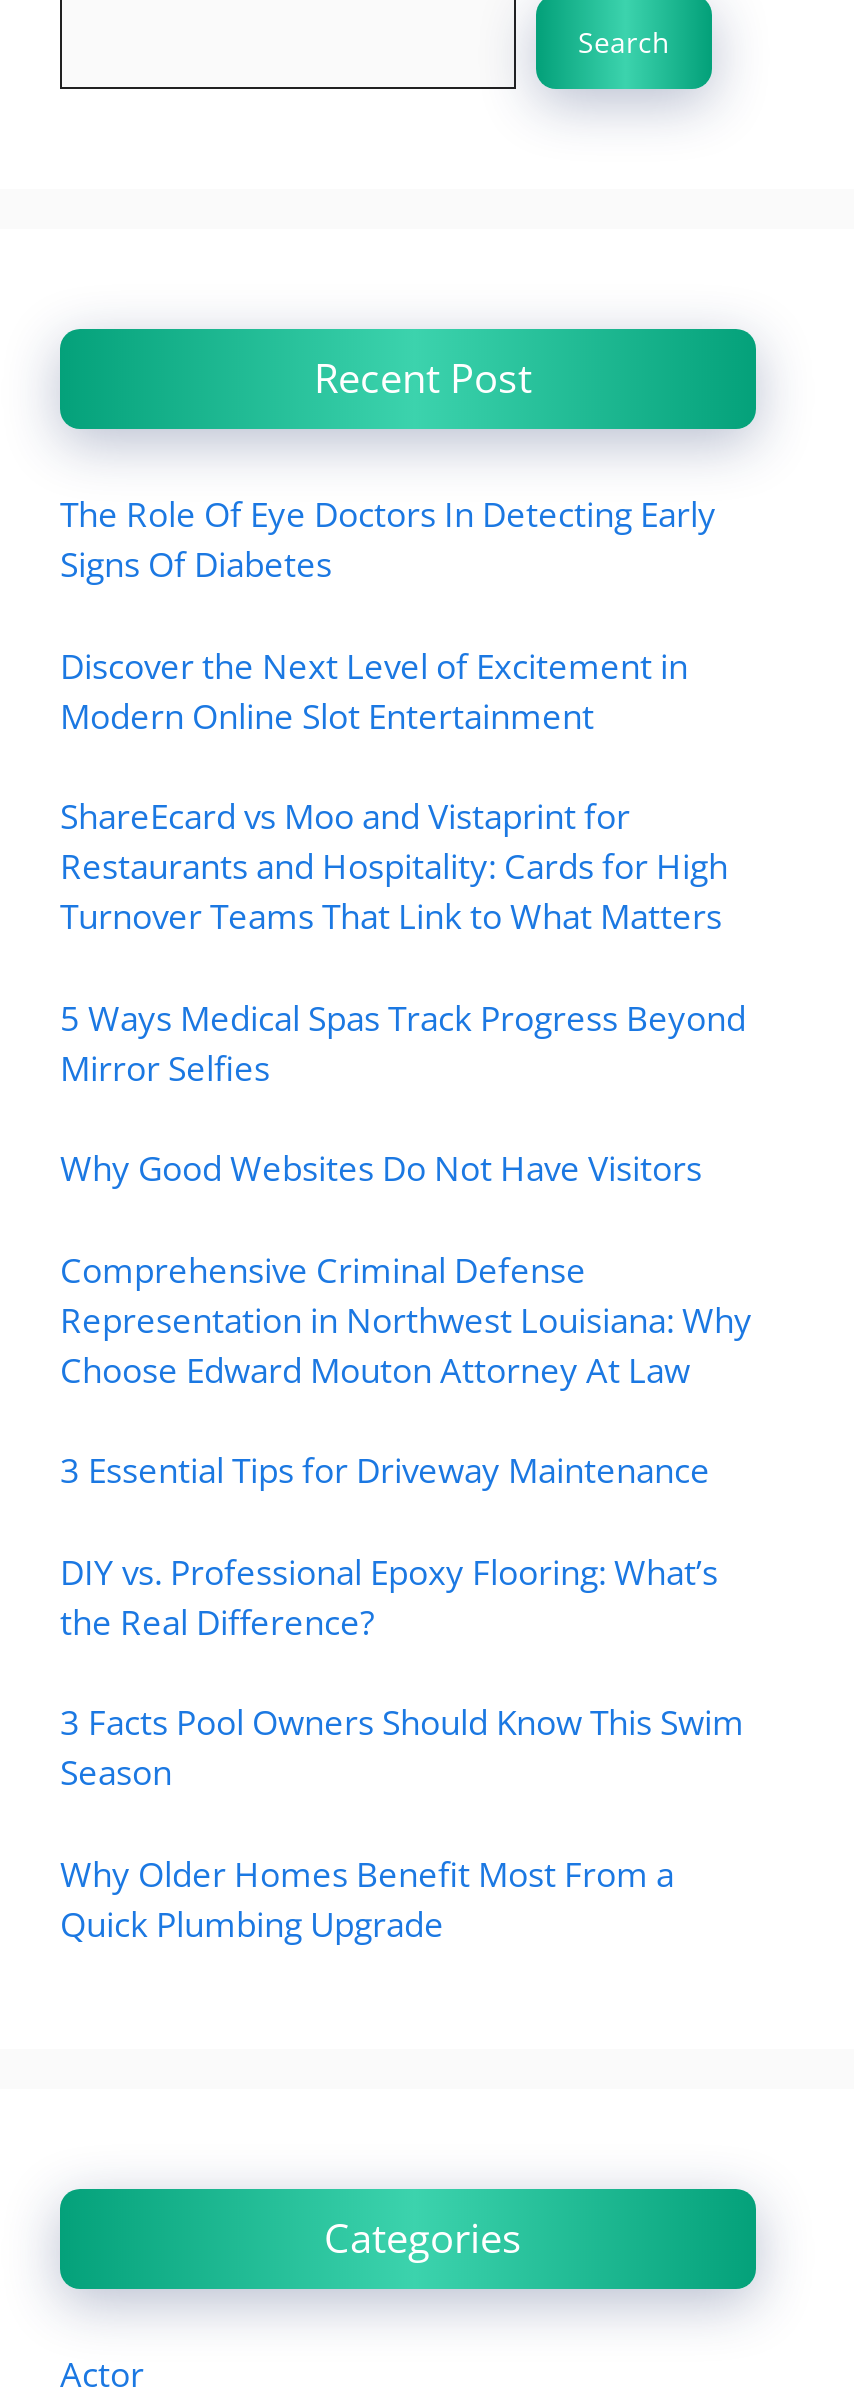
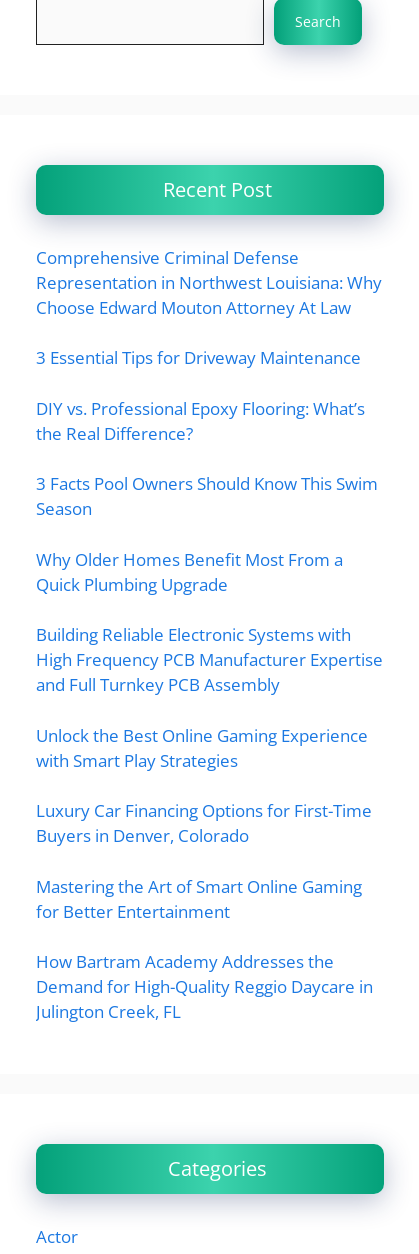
- The Role Of Eye Doctors In Detecting Early
- Signs Of Diabetes
- Discover the Next Level of Excitement in
- Modern Online Slot Entertainment
- ShareEcard vs Moo and Vistaprint for
- Restaurants and Hospitality: Cards for High
- Turnover Teams That Link to What Matters
- 5 Ways Medical Spas Track Progress Beyond
- Mirror Selfies
- Why Good Websites Do Not Have Visitors

moved up: Comprehensive Criminal Defense | Representation in Northwest Louisiana: Why | Choose Edward Mouton Attorney At Law | ... | Why Older Homes Benefit Most From a | Quick Plumbing Upgrade

+ Building Reliable Electronic Systems with
+ High Frequency PCB Manufacturer Expertise
+ and Full Turnkey PCB Assembly
+ Unlock the Best Online Gaming Experience
+ with Smart Play Strategies
+ Luxury Car Financing Options for First-Time
+ Buyers in Denver, Colorado
+ Mastering the Art of Smart Online Gaming
+ for Better Entertainment
+ How Bartram Academy Addresses the
+ Demand for High-Quality Reggio Daycare in
+ Julington Creek, FL
